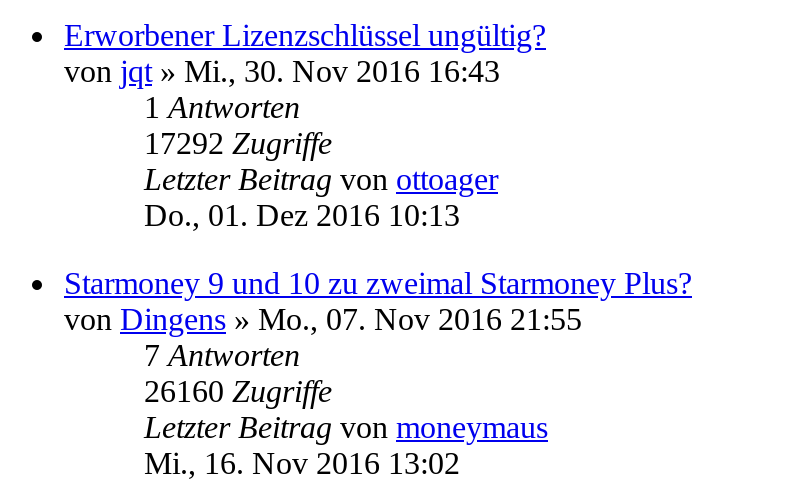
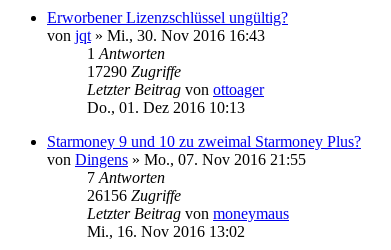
- 17292 Zugriffe
+ 17290 Zugriffe

- 26160 Zugriffe
+ 26156 Zugriffe
